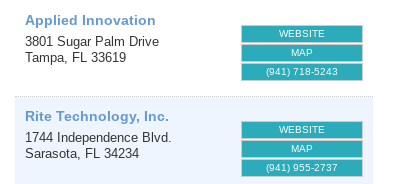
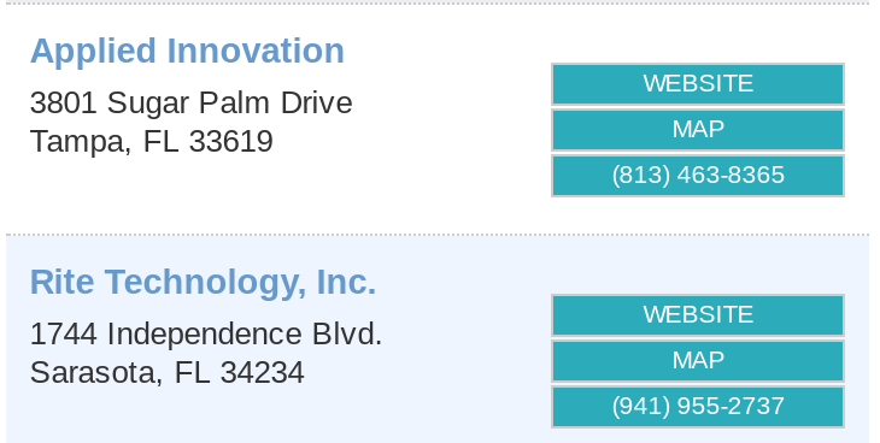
- (941) 718-5243
+ (813) 463-8365
